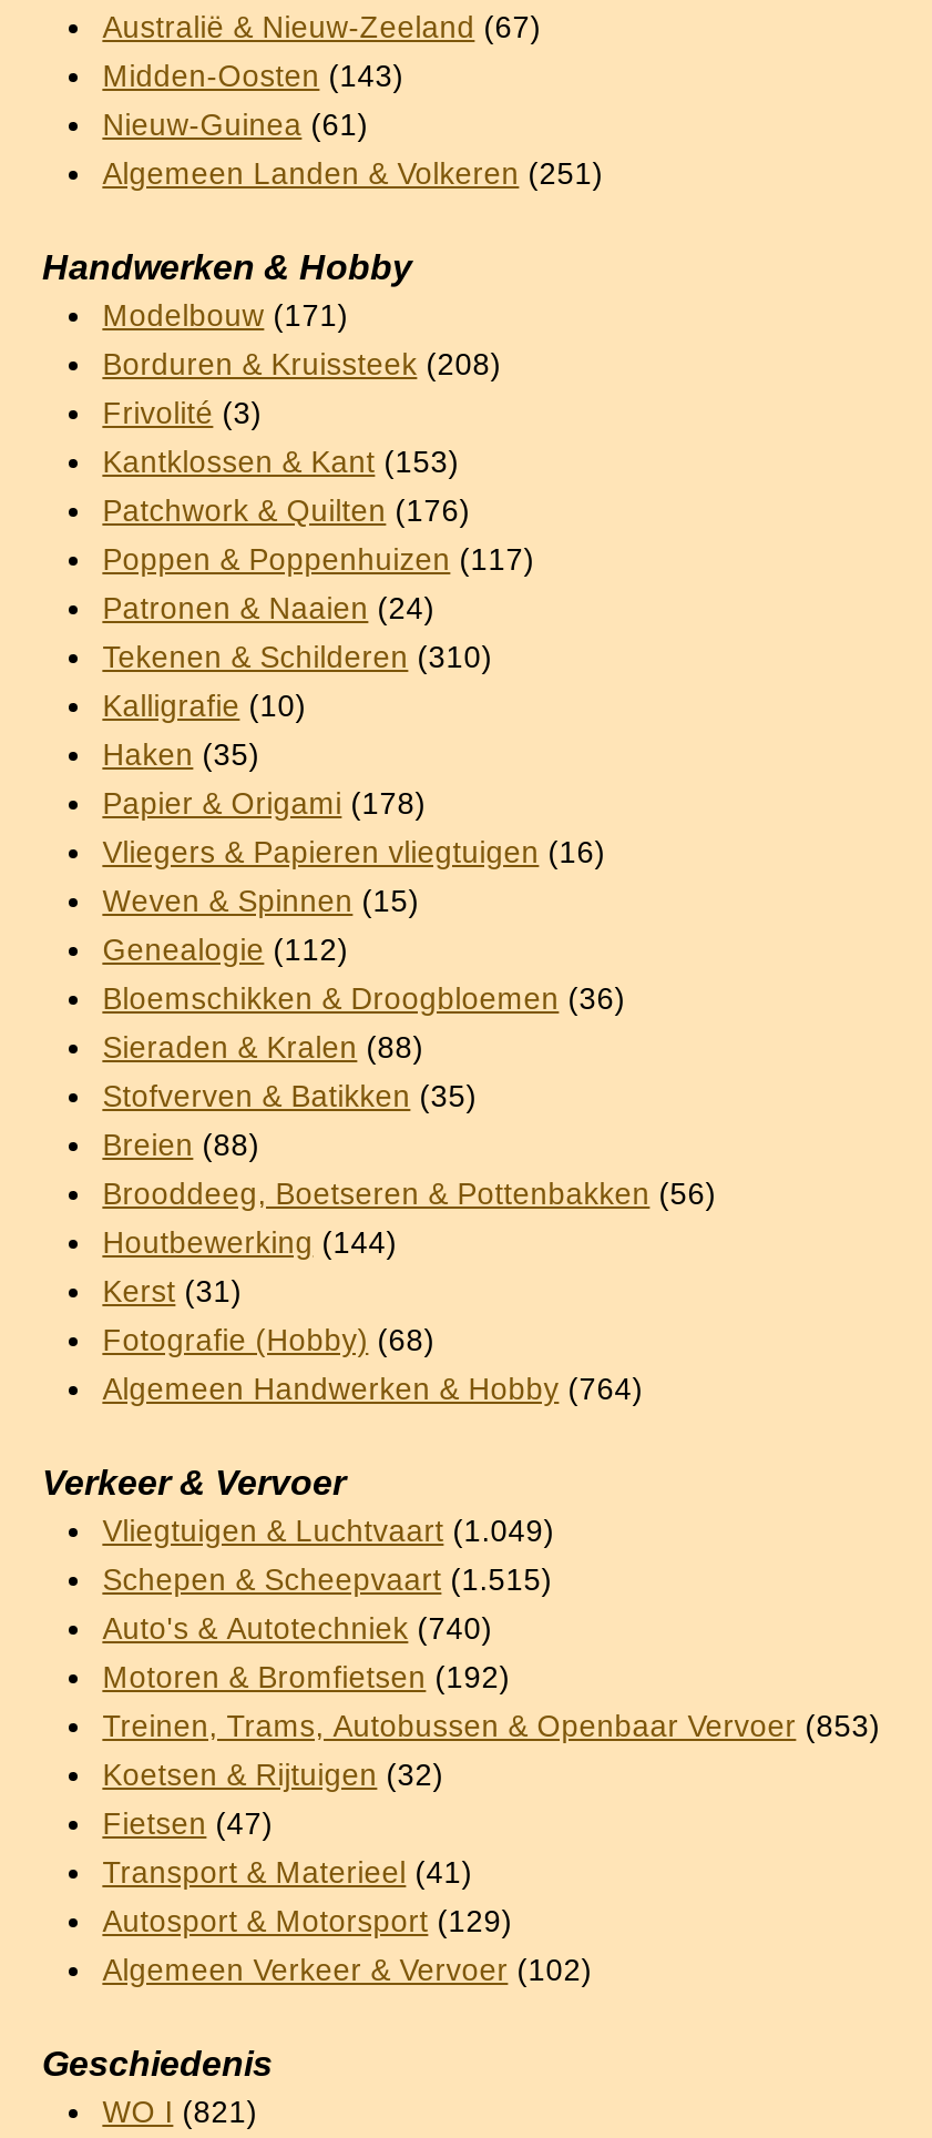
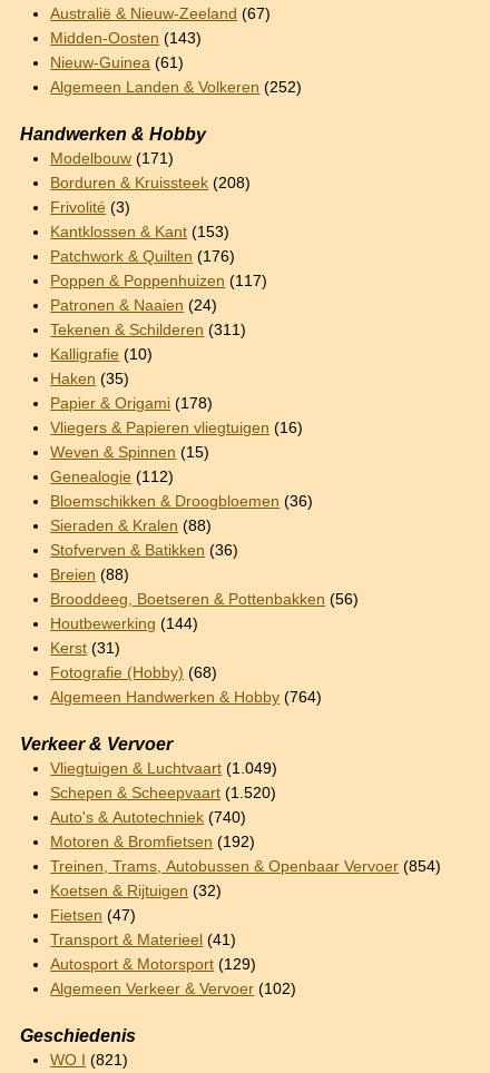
- Algemeen Landen & Volkeren (251)
+ Algemeen Landen & Volkeren (252)

- Tekenen & Schilderen (310)
+ Tekenen & Schilderen (311)

- Stofverven & Batikken (35)
+ Stofverven & Batikken (36)

- Schepen & Scheepvaart (1.515)
+ Schepen & Scheepvaart (1.520)

- Treinen, Trams, Autobussen & Openbaar Vervoer (853)
+ Treinen, Trams, Autobussen & Openbaar Vervoer (854)
